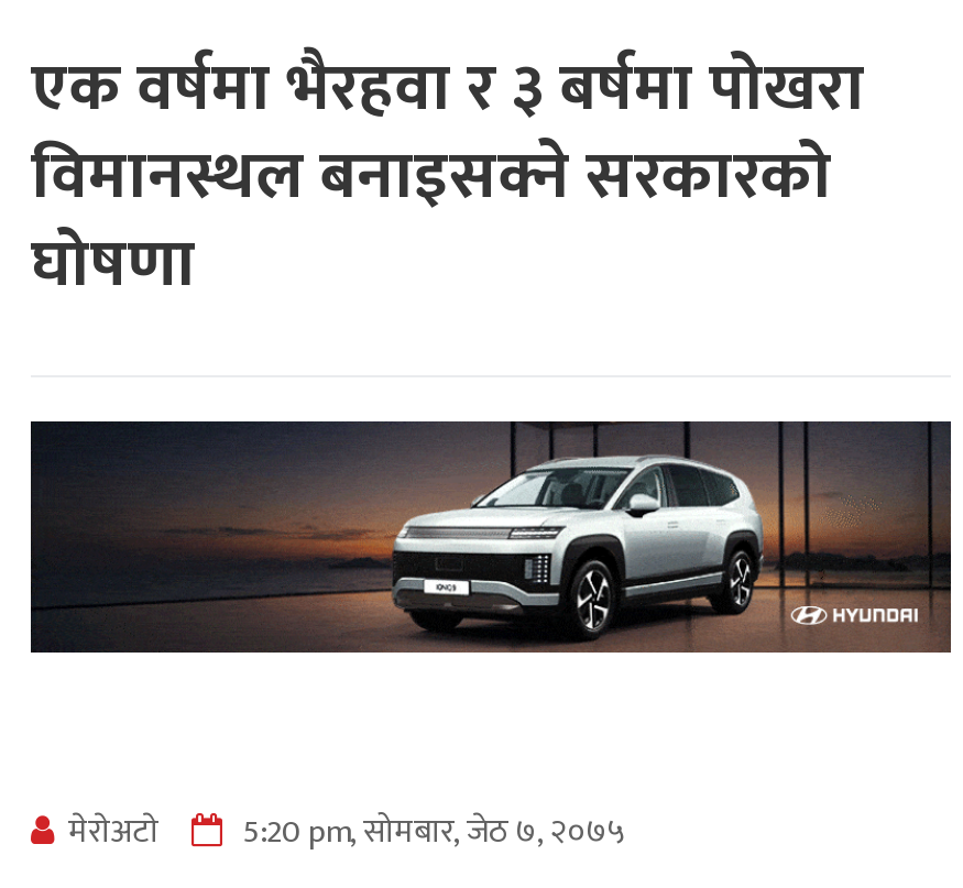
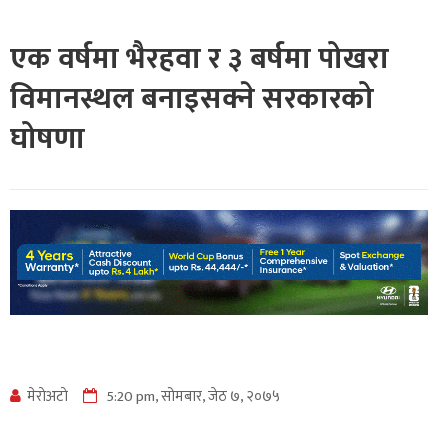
- [image]
+ [image]
